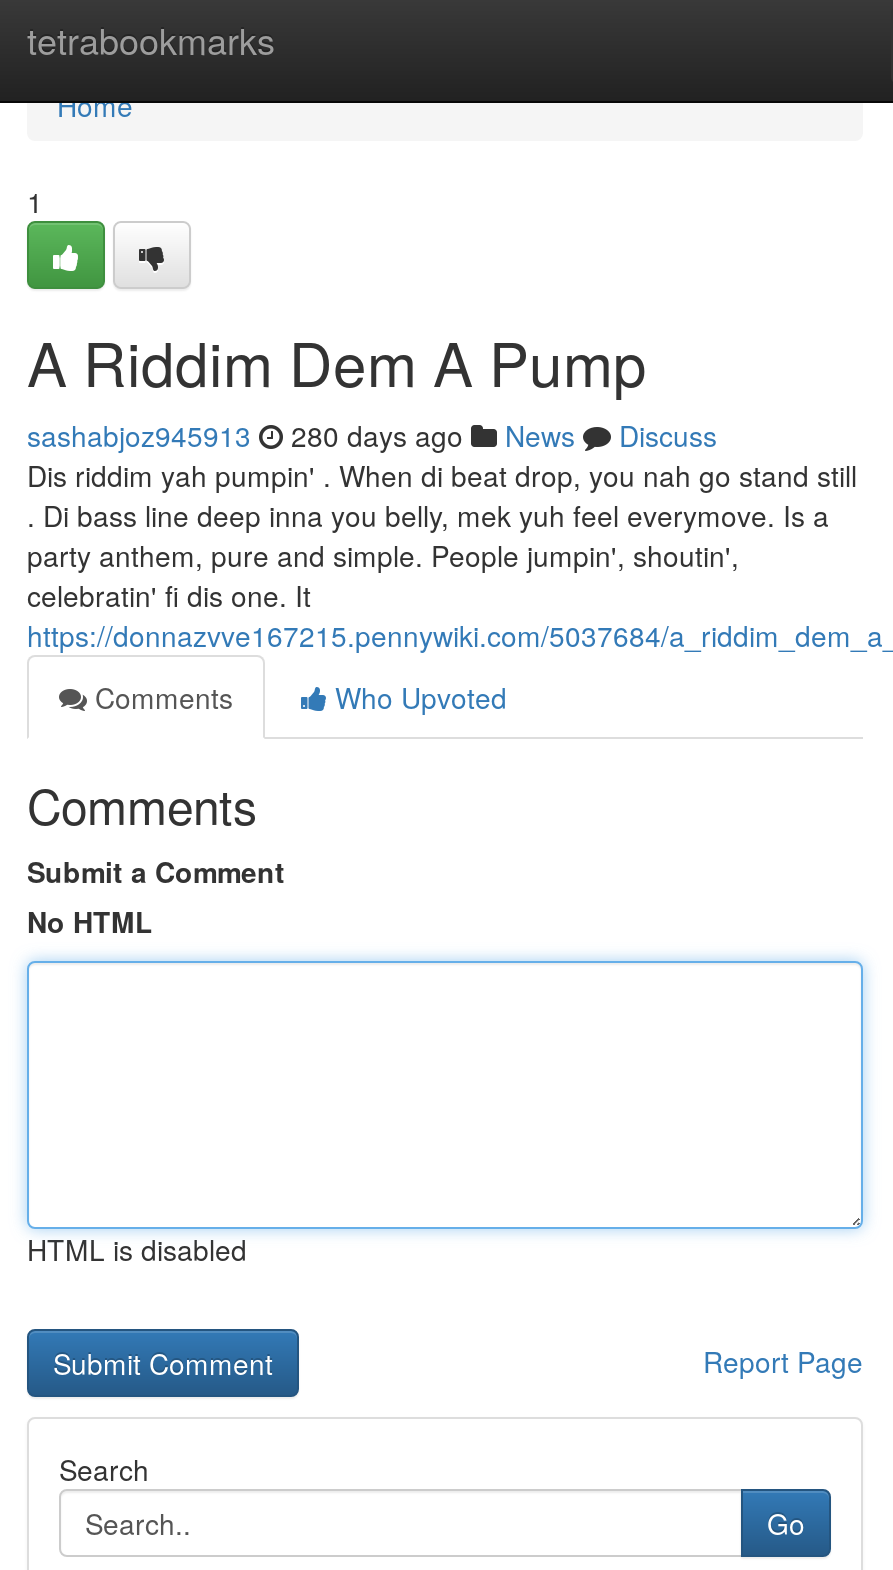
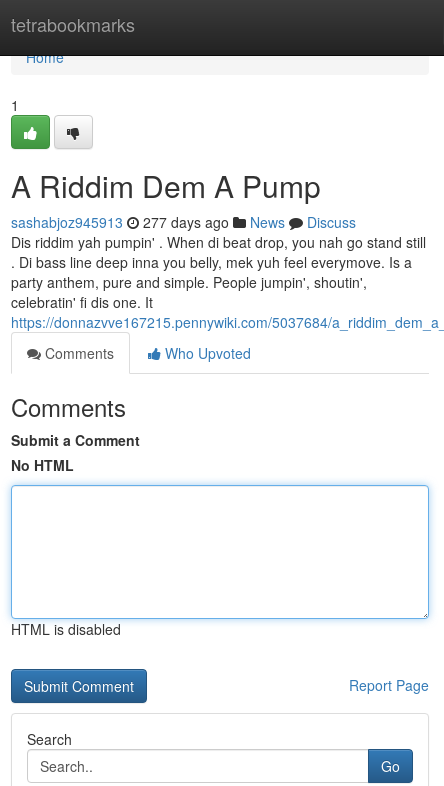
- sashabjoz945913 280 days ago News Discuss
+ sashabjoz945913 277 days ago News Discuss
